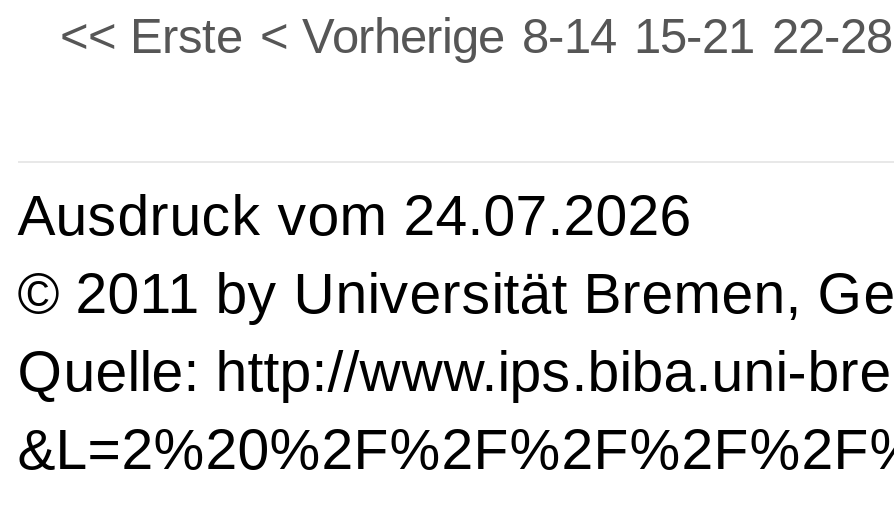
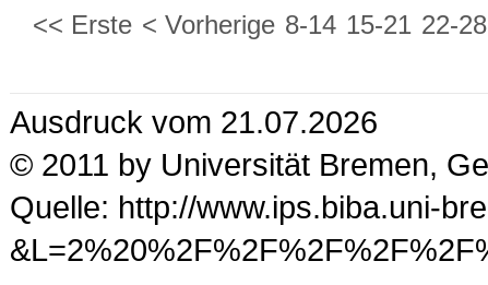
- Ausdruck vom 24.07.2026
+ Ausdruck vom 21.07.2026
